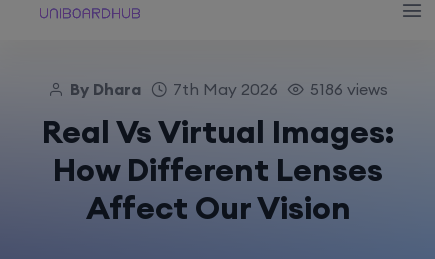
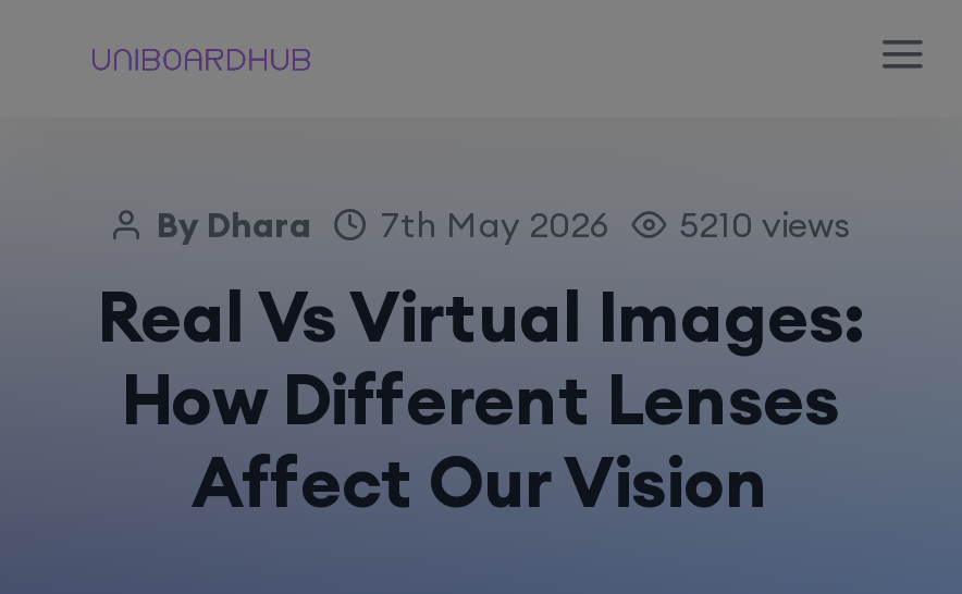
- By Dhara 7th May 2026 5186 views
+ By Dhara 7th May 2026 5210 views
